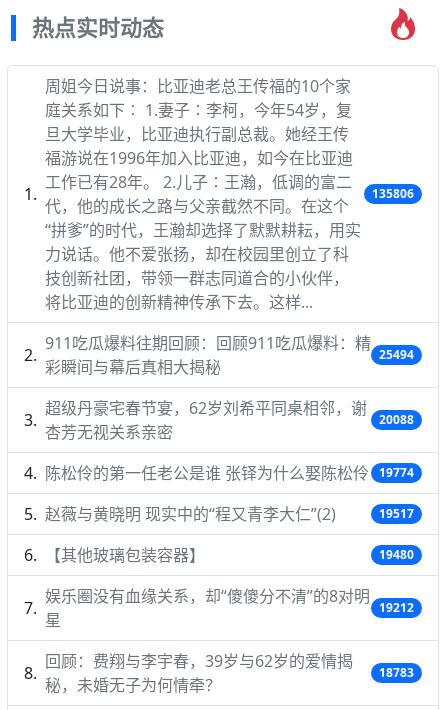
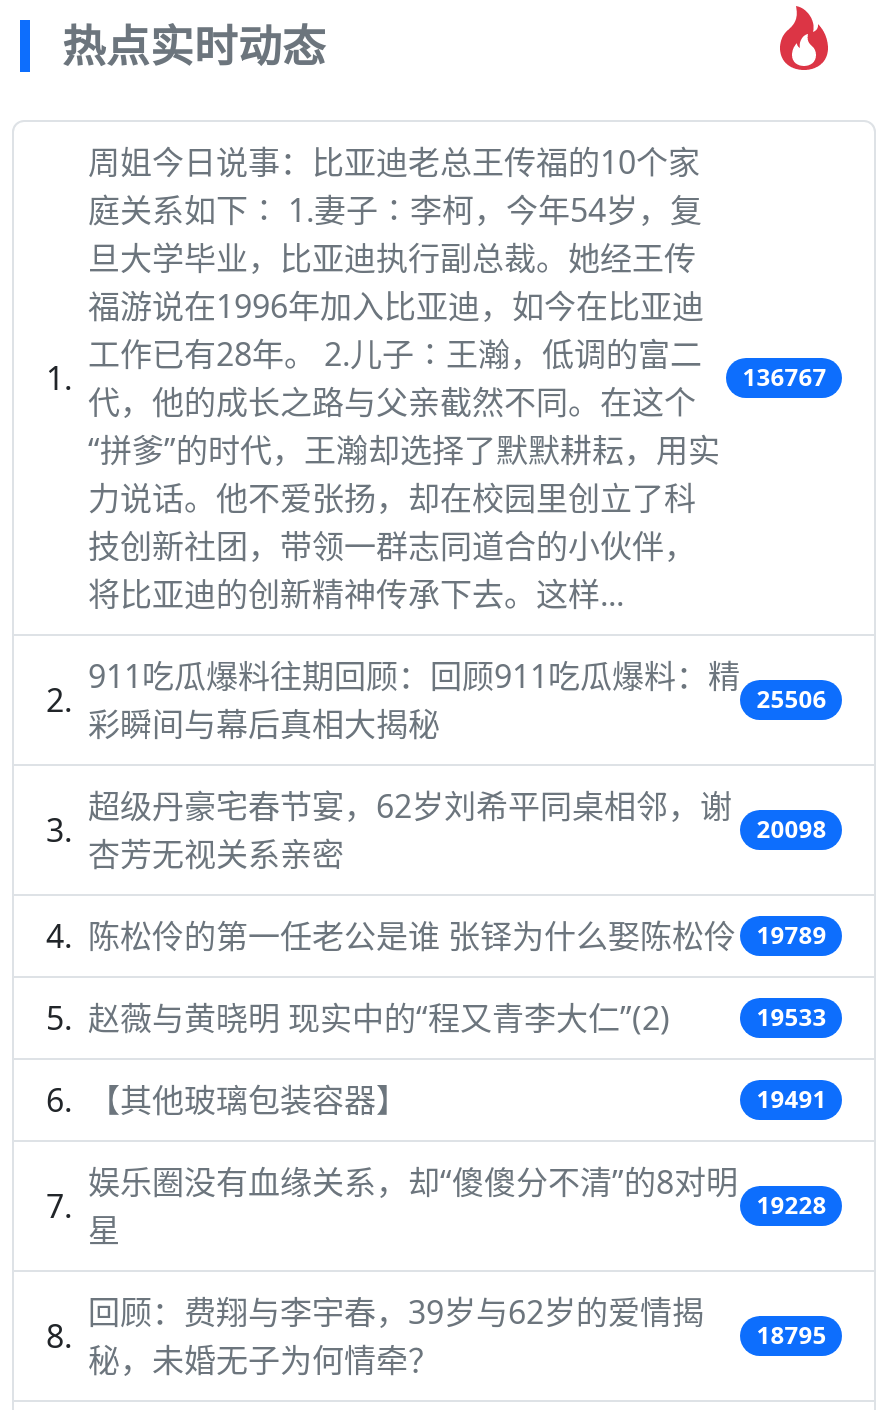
- 135806
+ 136767

- 25494
+ 25506

- 20088
+ 20098

- 陈松伶的第一任老公是谁 张铎为什么娶陈松伶 19774
+ 陈松伶的第一任老公是谁 张铎为什么娶陈松伶 19789

- 19517
+ 19533

- 19480
+ 19491

- 19212
+ 19228

- 18783
+ 18795
